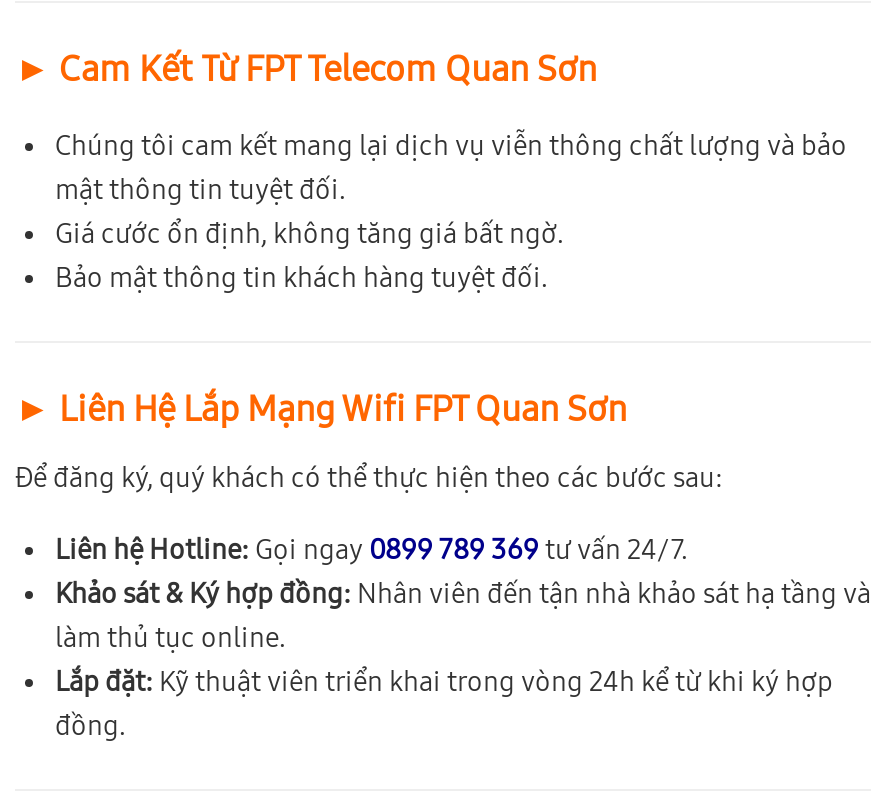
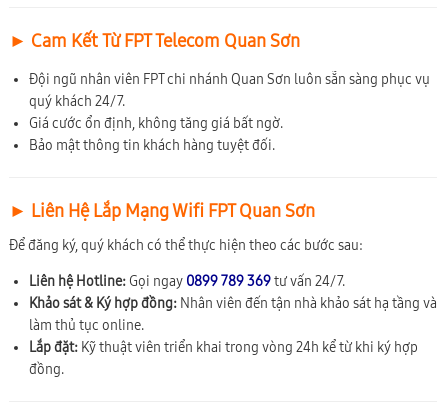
- Chúng tôi cam kết mang lại dịch vụ viễn thông chất lượng và bảo
- mật thông tin tuyệt đối.
+ Đội ngũ nhân viên FPT chi nhánh Quan Sơn luôn sẵn sàng phục vụ
+ quý khách 24/7.
